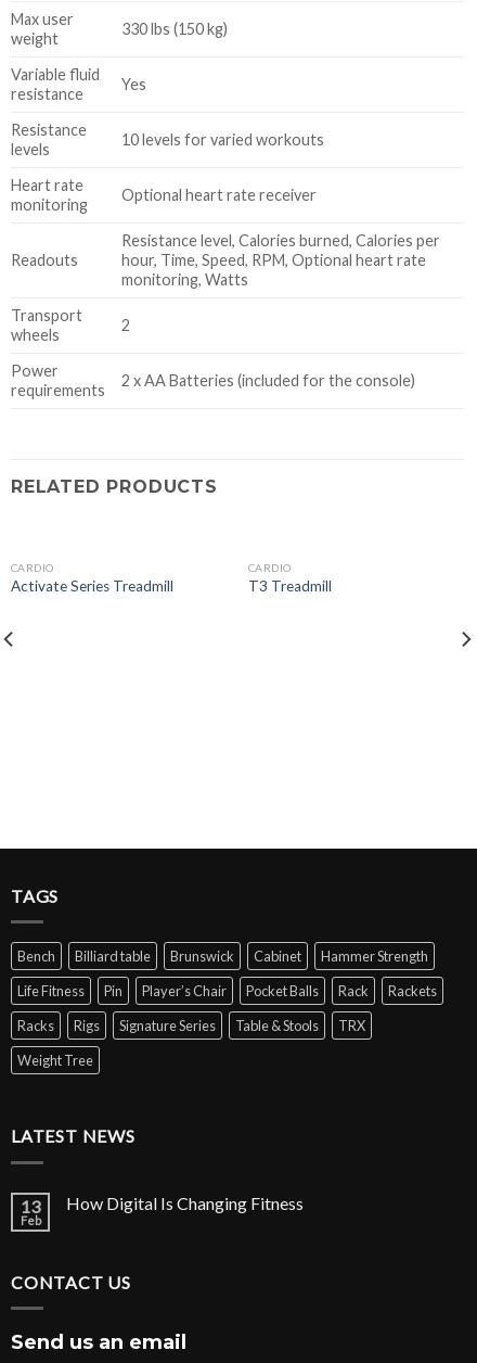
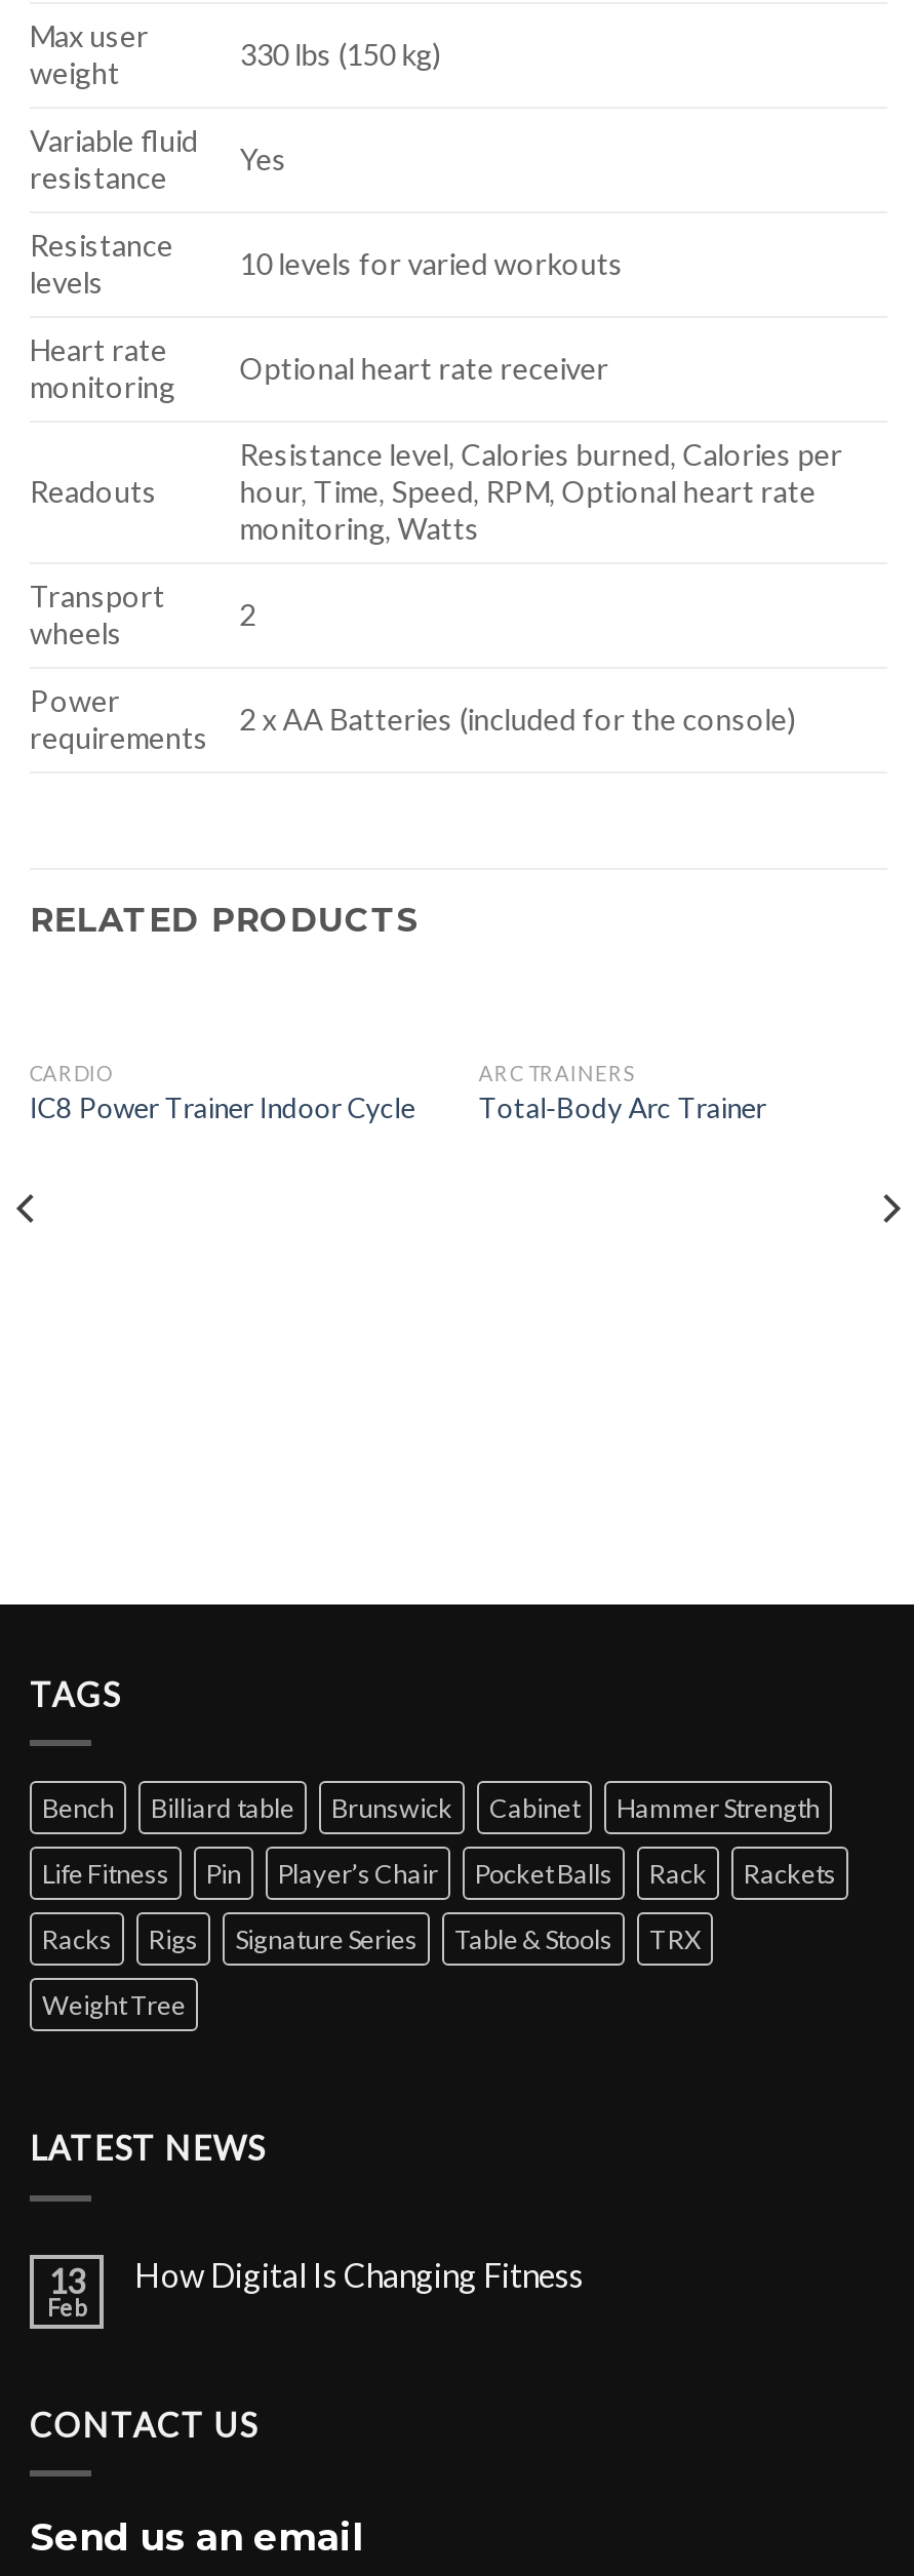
- CARDIO
- T3 Treadmill
+ ARC TRAINERS
+ Total-Body Arc Trainer

- Activate Series Treadmill
+ IC8 Power Trainer Indoor Cycle
